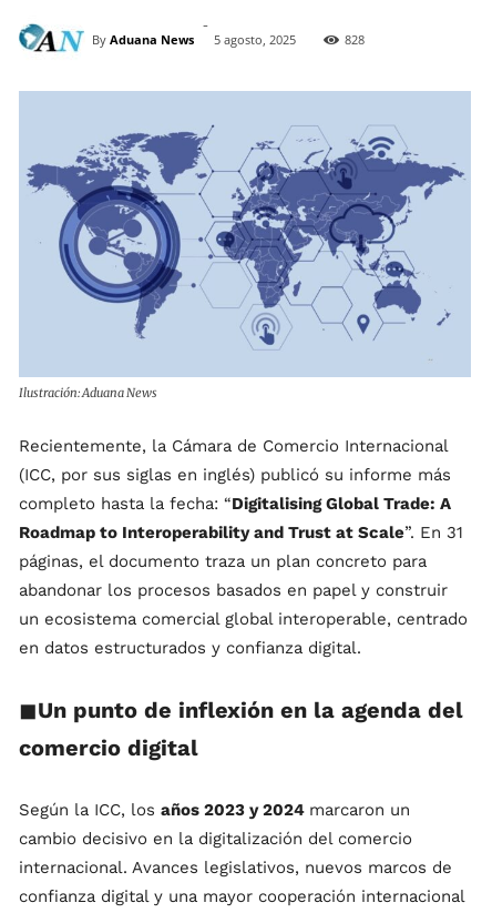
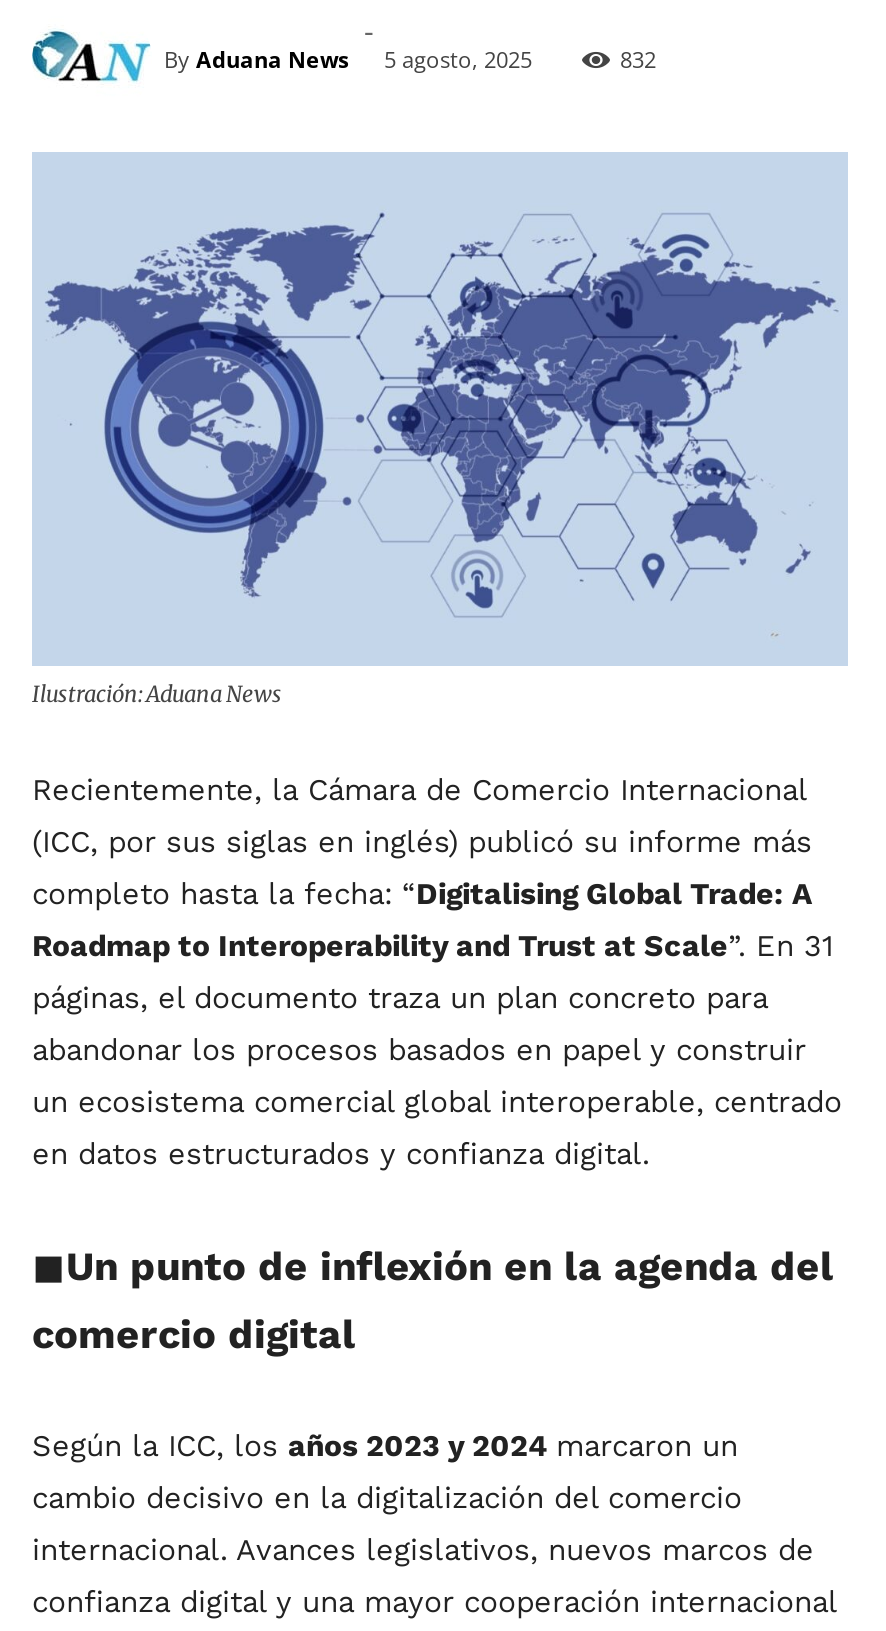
- 828
+ 832
